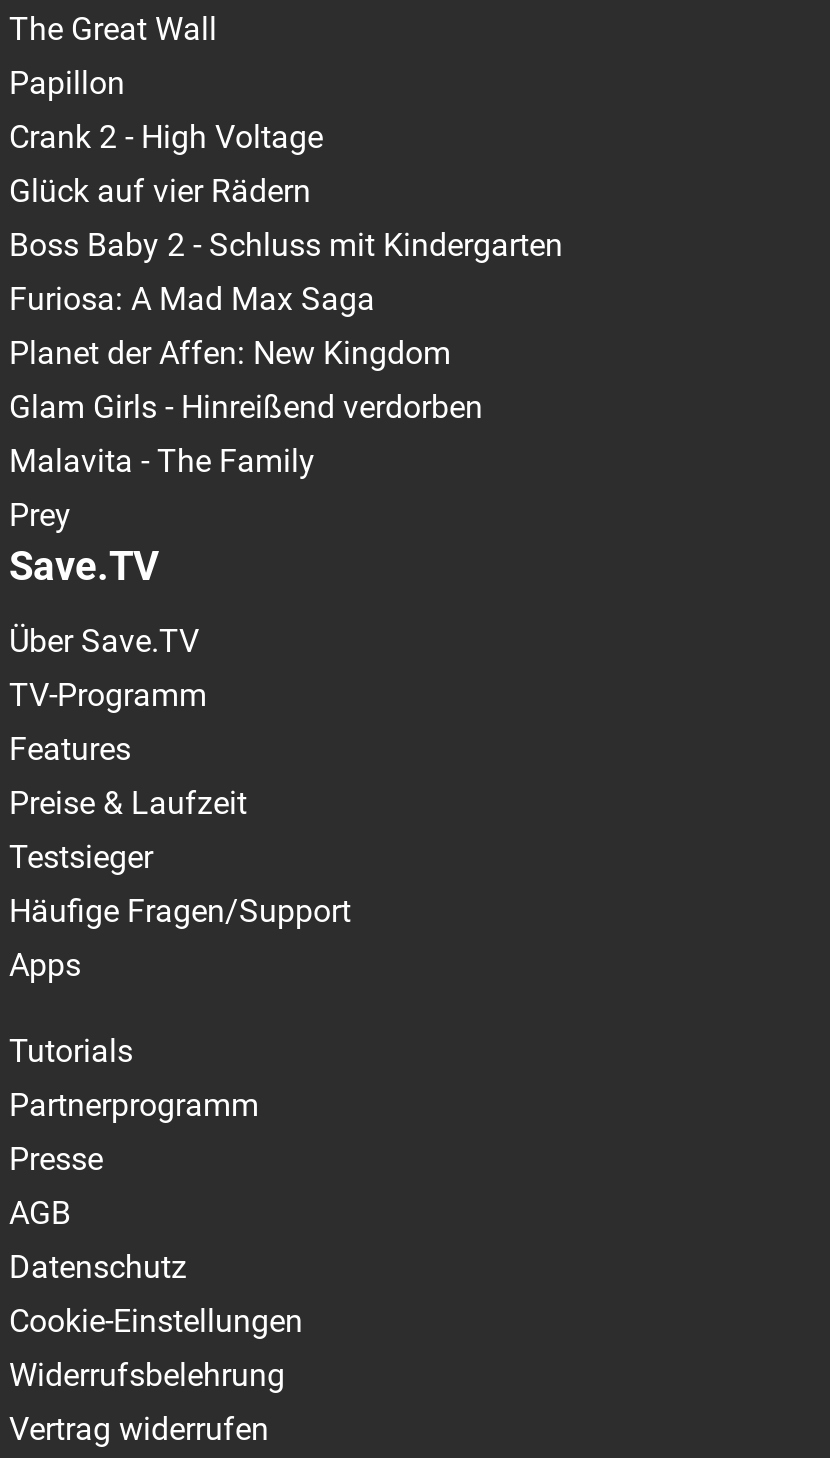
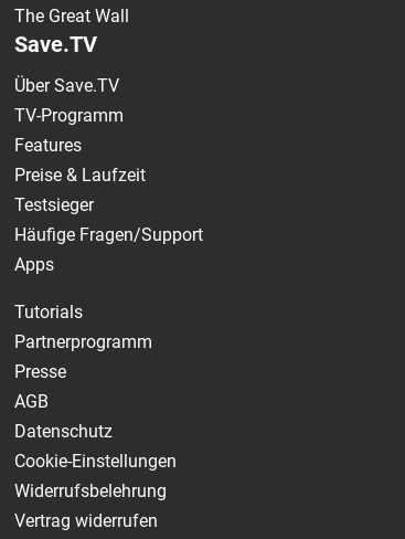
- Papillon
- Crank 2 - High Voltage
- Glück auf vier Rädern
- Boss Baby 2 - Schluss mit Kindergarten
- Furiosa: A Mad Max Saga
- Planet der Affen: New Kingdom
- Glam Girls - Hinreißend verdorben
- Malavita - The Family
- Prey
